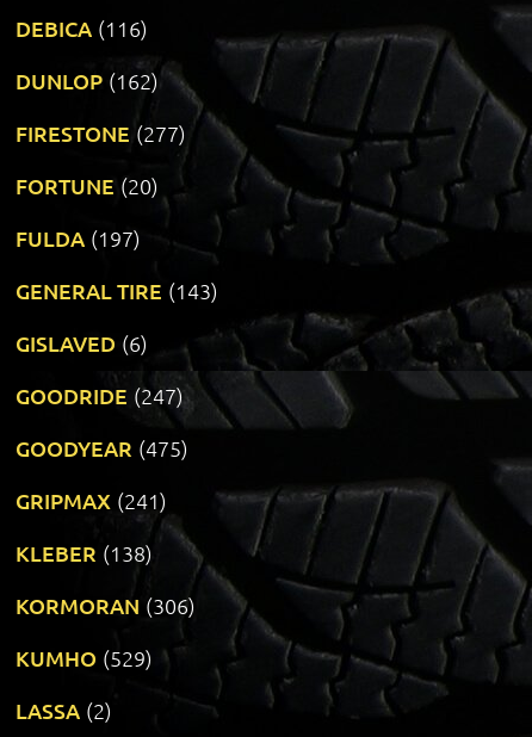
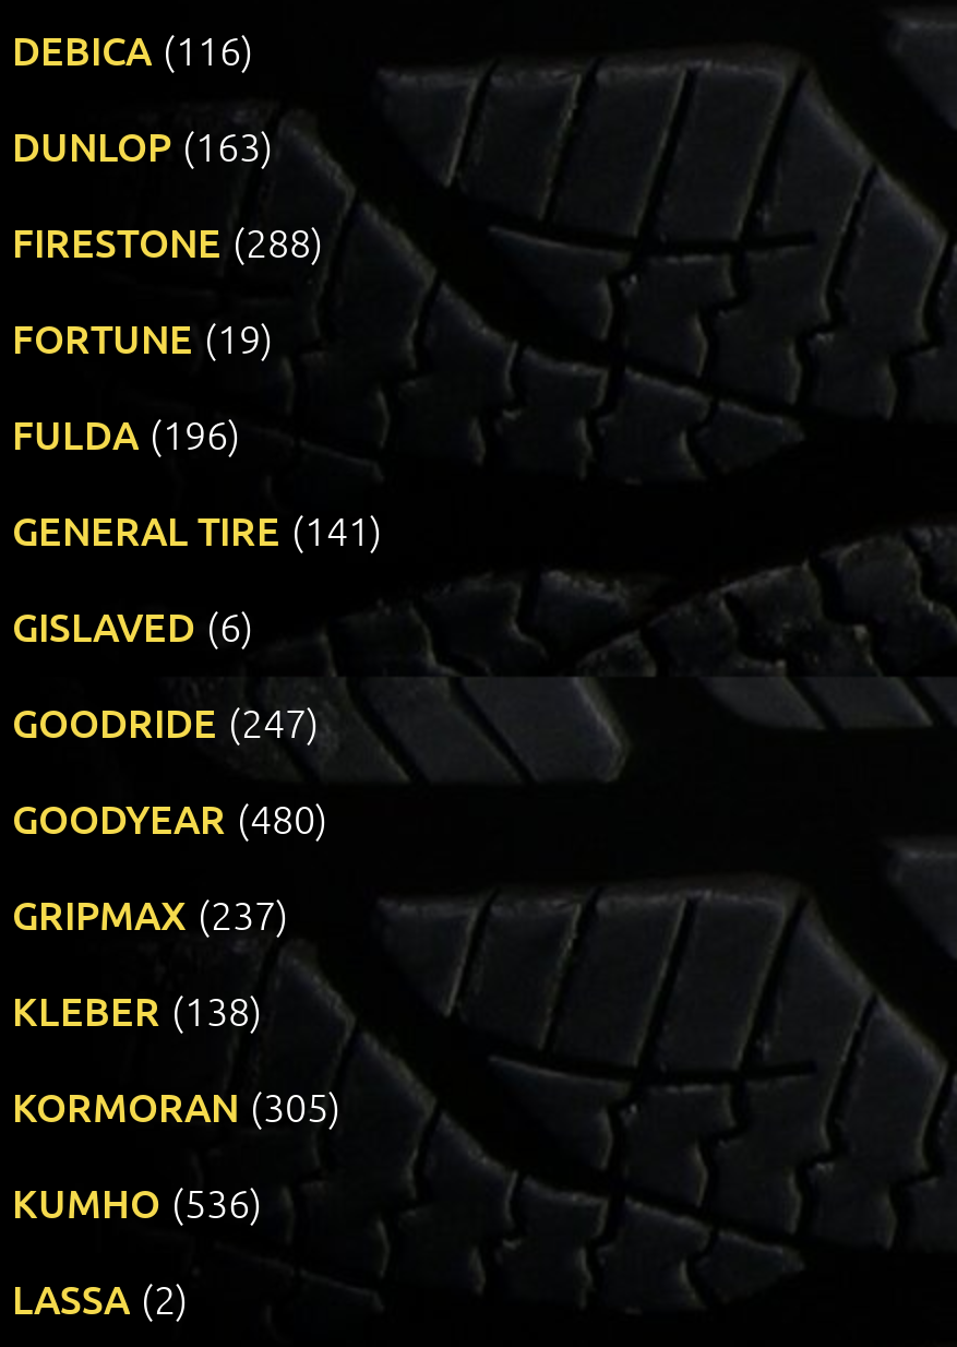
- DUNLOP (162)
+ DUNLOP (163)

- FIRESTONE (277)
+ FIRESTONE (288)

- FORTUNE (20)
+ FORTUNE (19)

- FULDA (197)
+ FULDA (196)

- GENERAL TIRE (143)
+ GENERAL TIRE (141)

- GOODYEAR (475)
+ GOODYEAR (480)

- GRIPMAX (241)
+ GRIPMAX (237)

- KORMORAN (306)
+ KORMORAN (305)

- KUMHO (529)
+ KUMHO (536)
